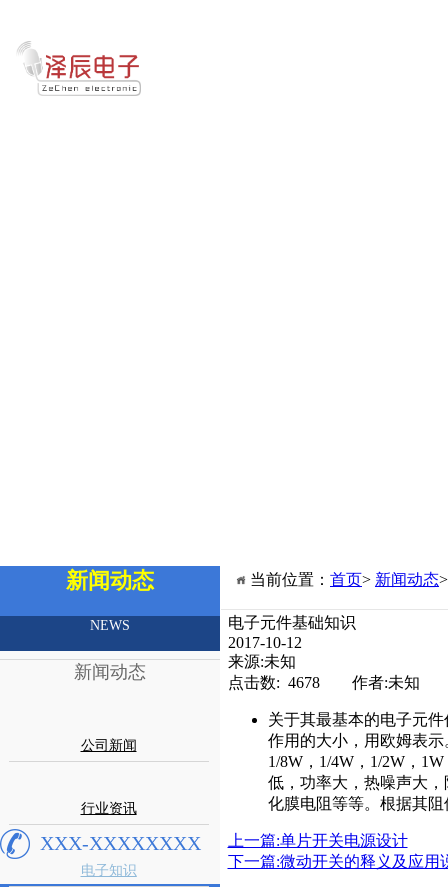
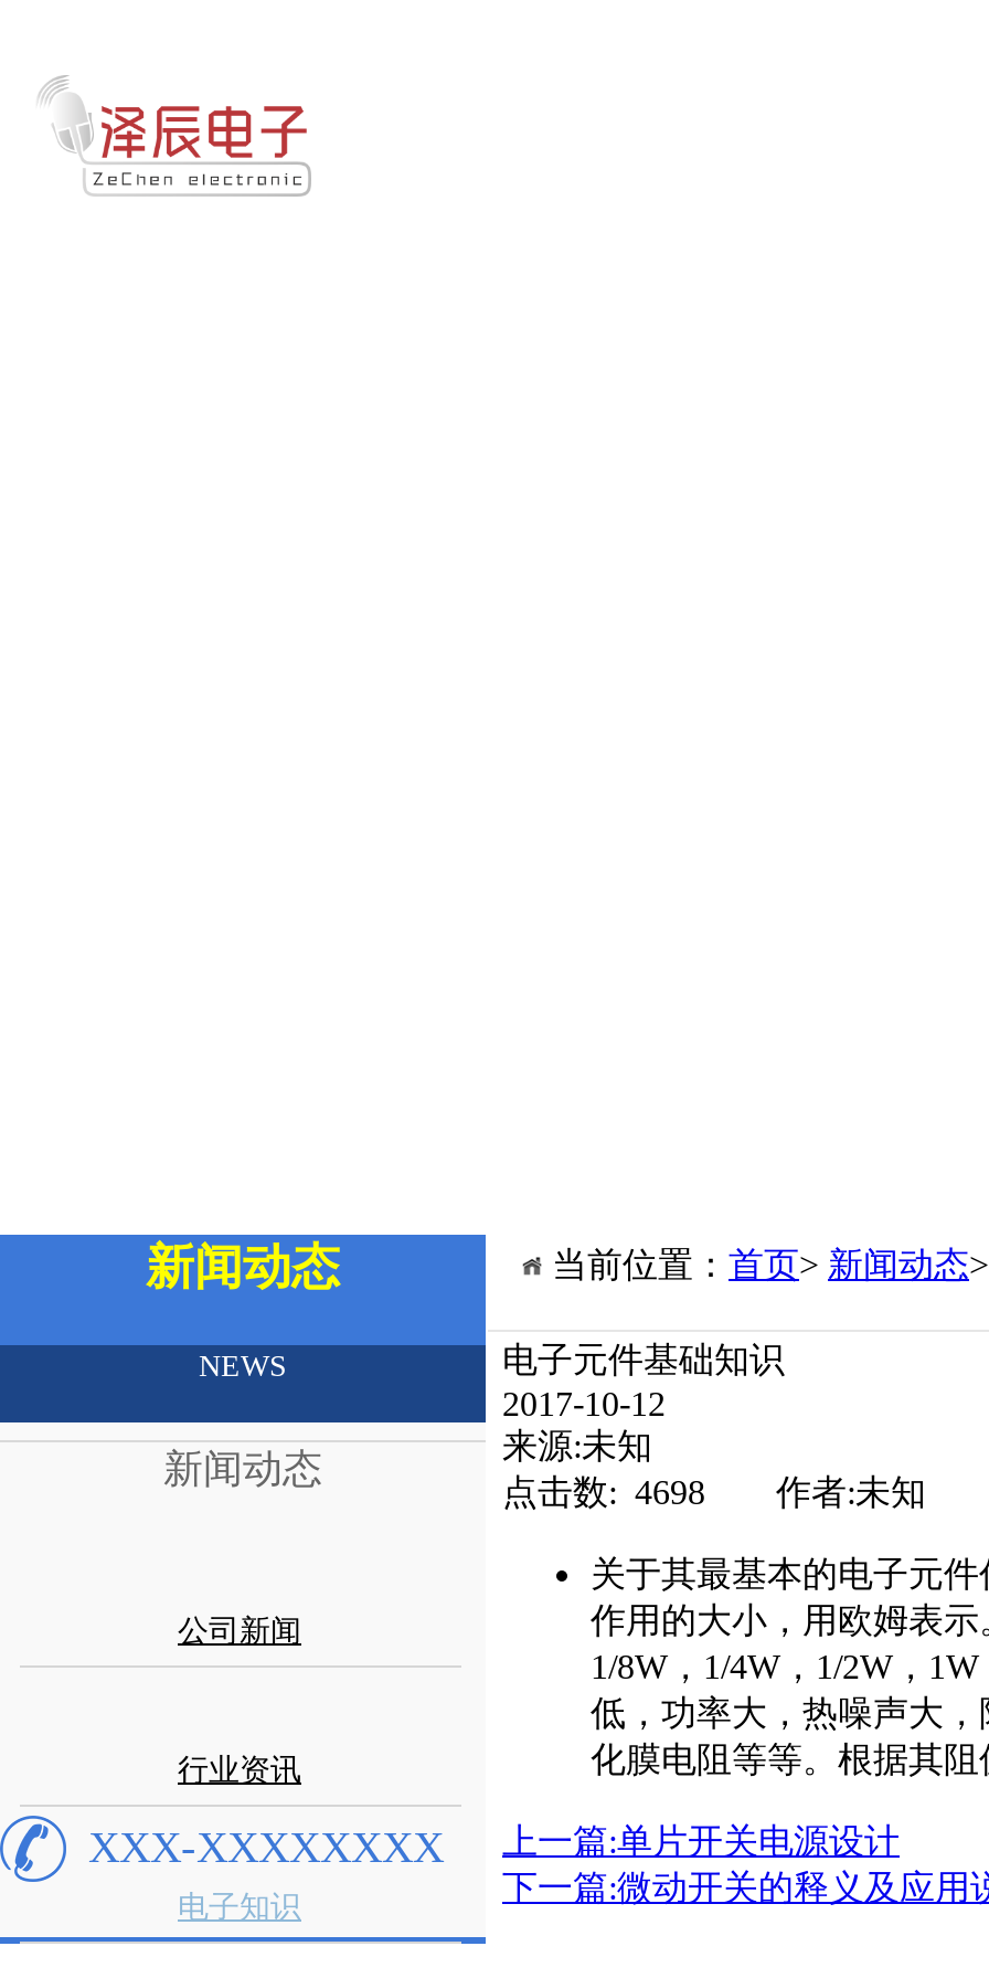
- 点击数: 4678 作者:未知
+ 点击数: 4698 作者:未知
